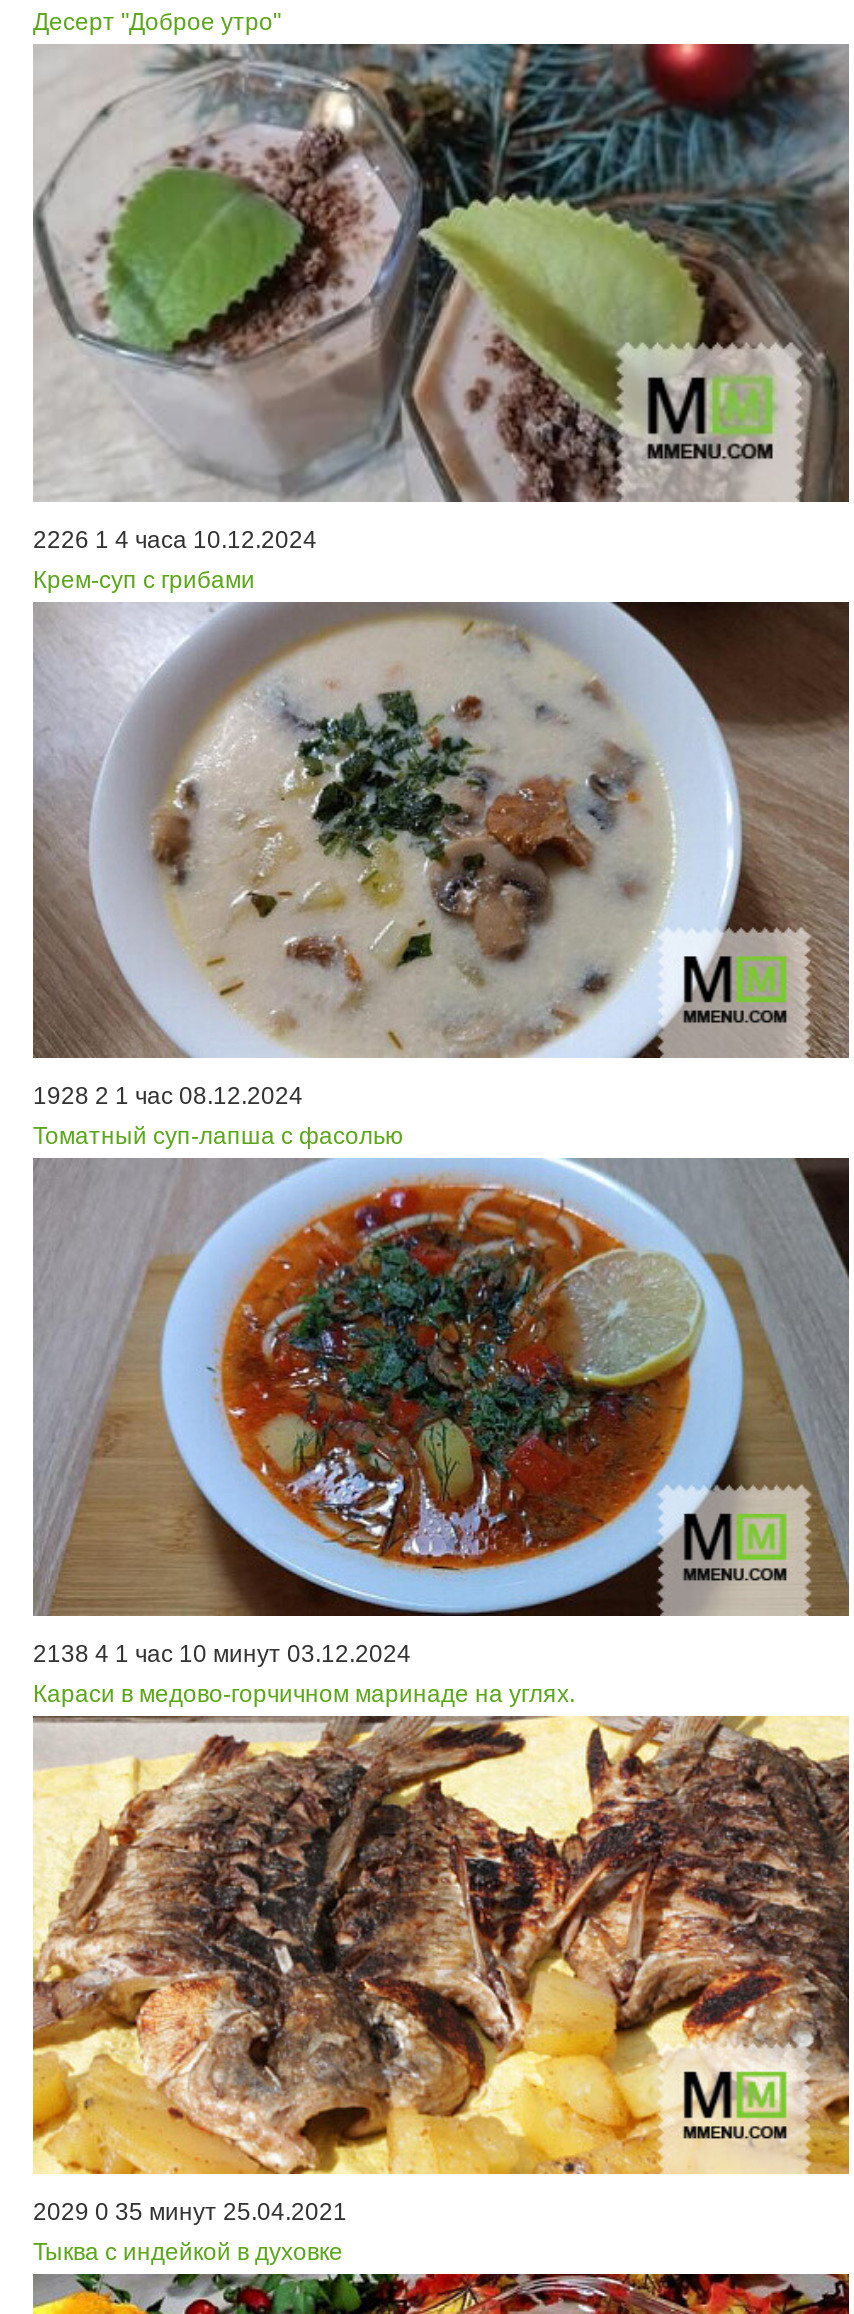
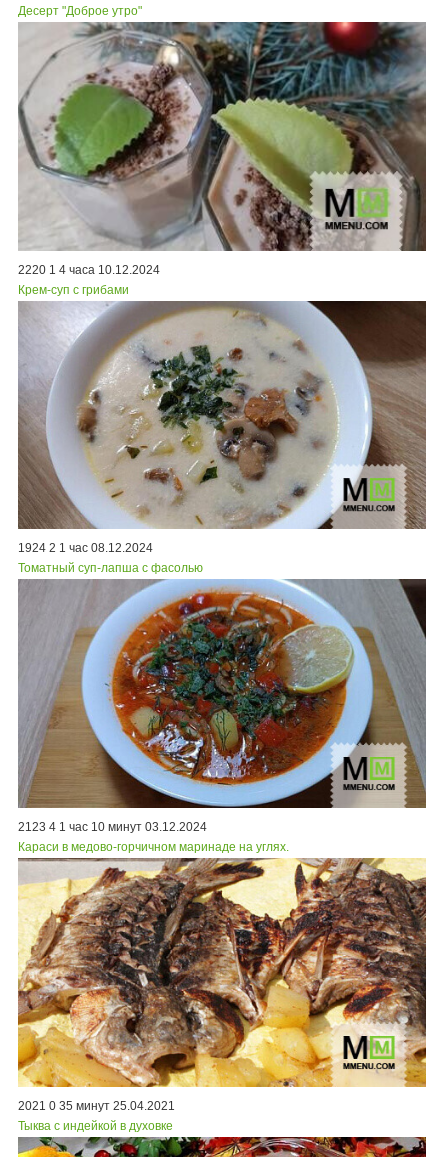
- 2226 1 4 часа 10.12.2024
+ 2220 1 4 часа 10.12.2024

- 1928 2 1 час 08.12.2024
+ 1924 2 1 час 08.12.2024

- 2138 4 1 час 10 минут 03.12.2024
+ 2123 4 1 час 10 минут 03.12.2024

- 2029 0 35 минут 25.04.2021
+ 2021 0 35 минут 25.04.2021
